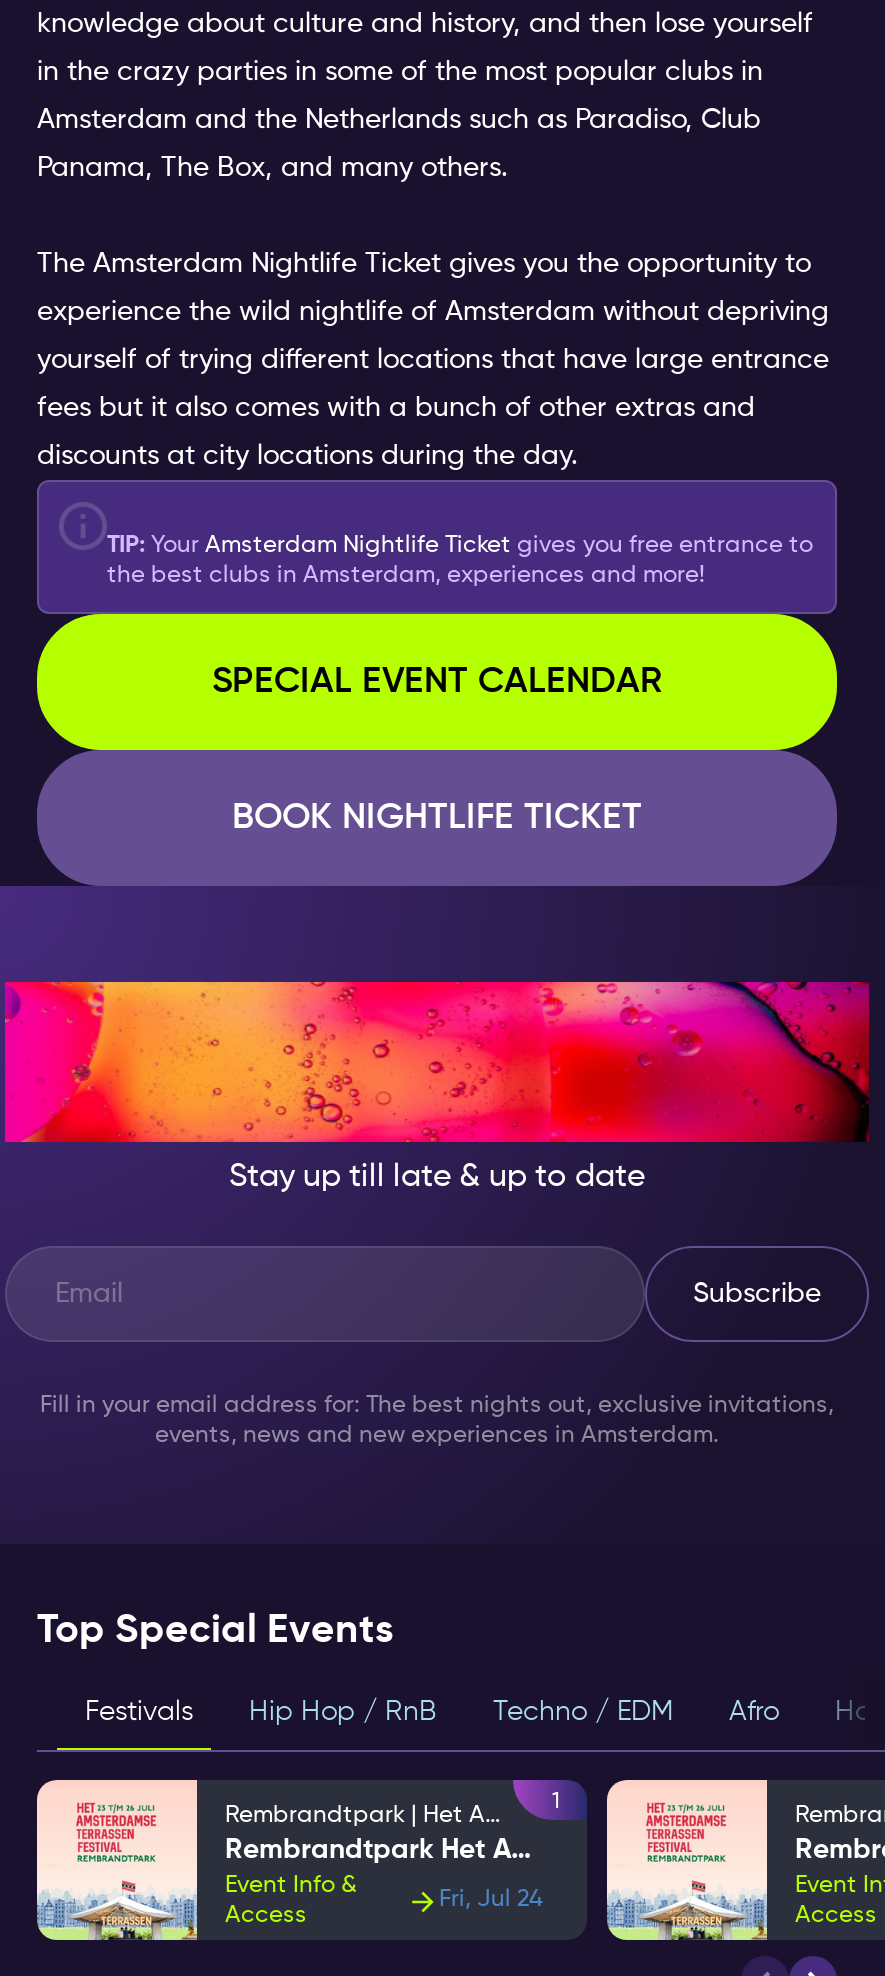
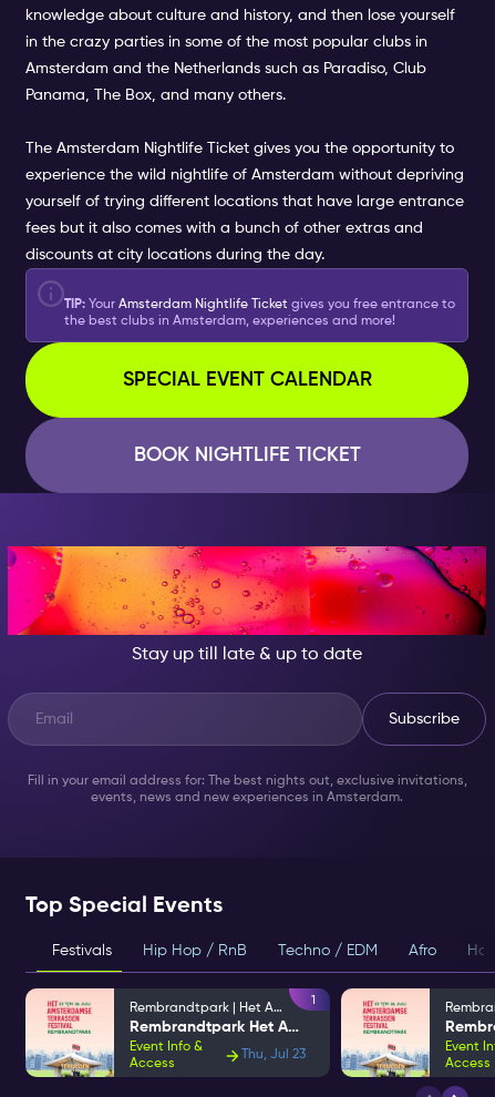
- Fri, Jul 24
+ Thu, Jul 23
